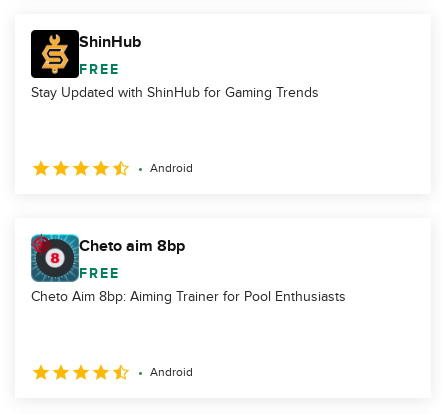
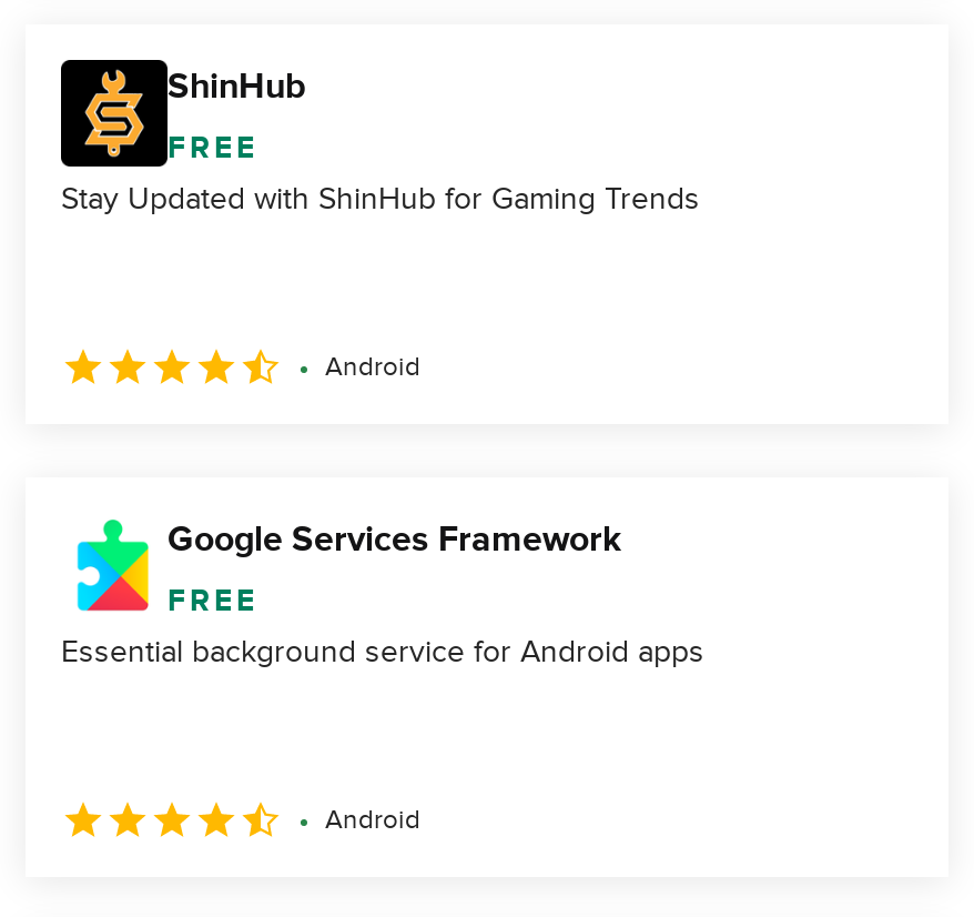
- [image]
- Cheto aim 8bp
+ [image]
+ Google Services Framework

- Cheto Aim 8bp: Aiming Trainer for Pool Enthusiasts
+ Essential background service for Android apps
